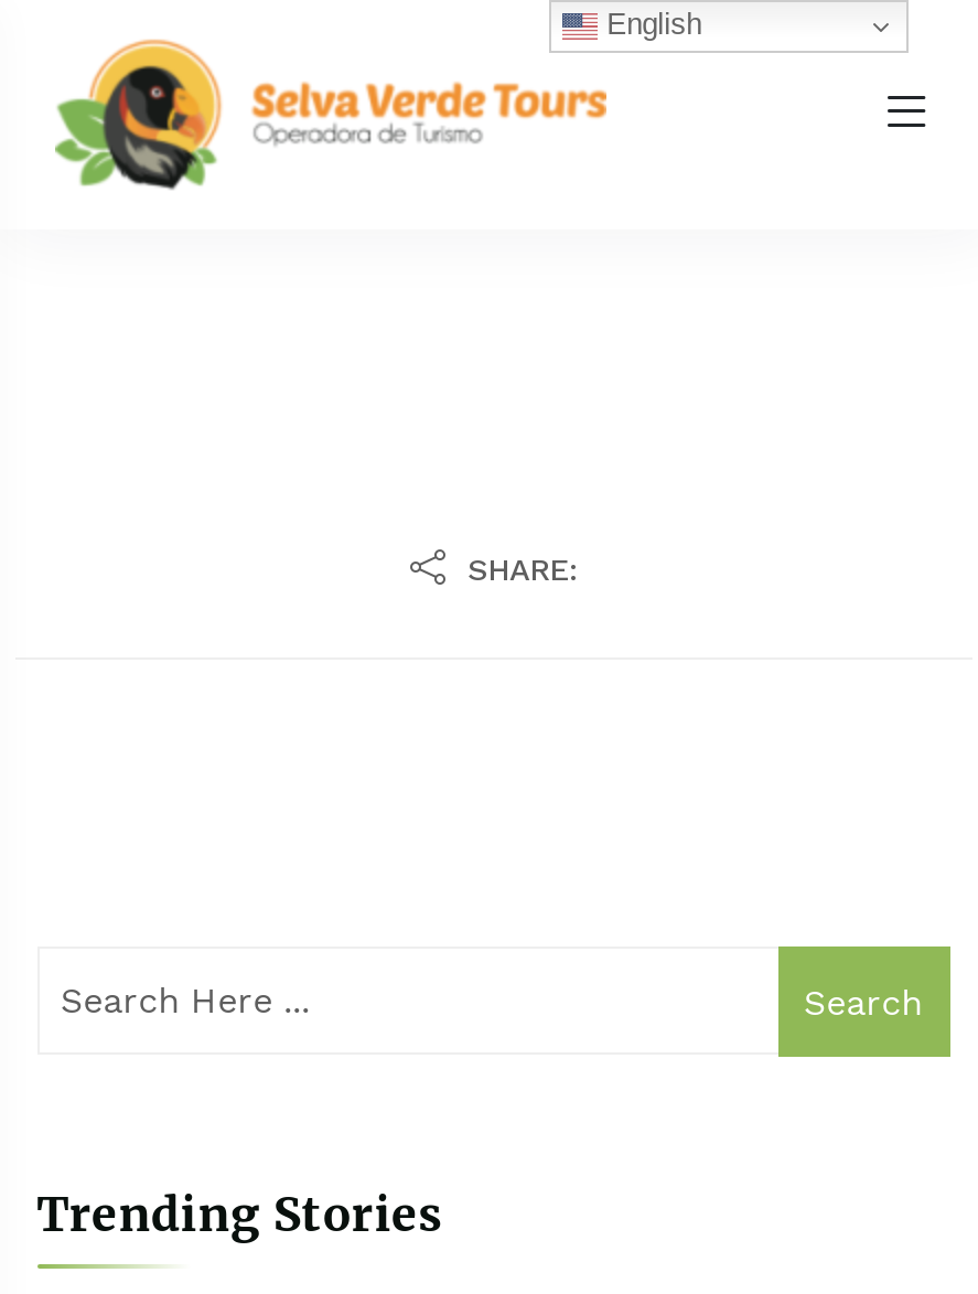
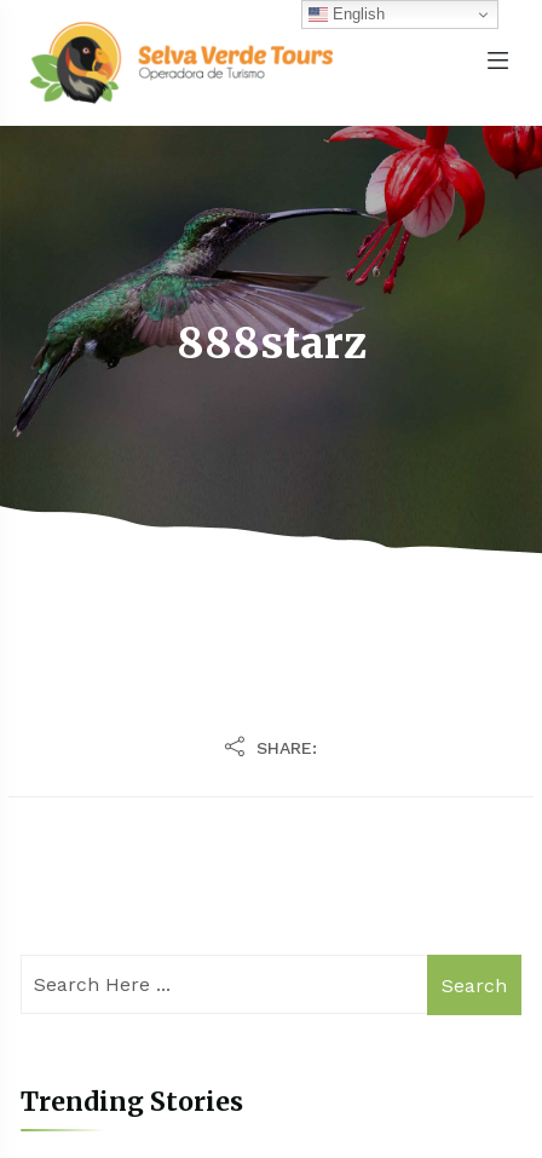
+ [image]
+ 888starz
